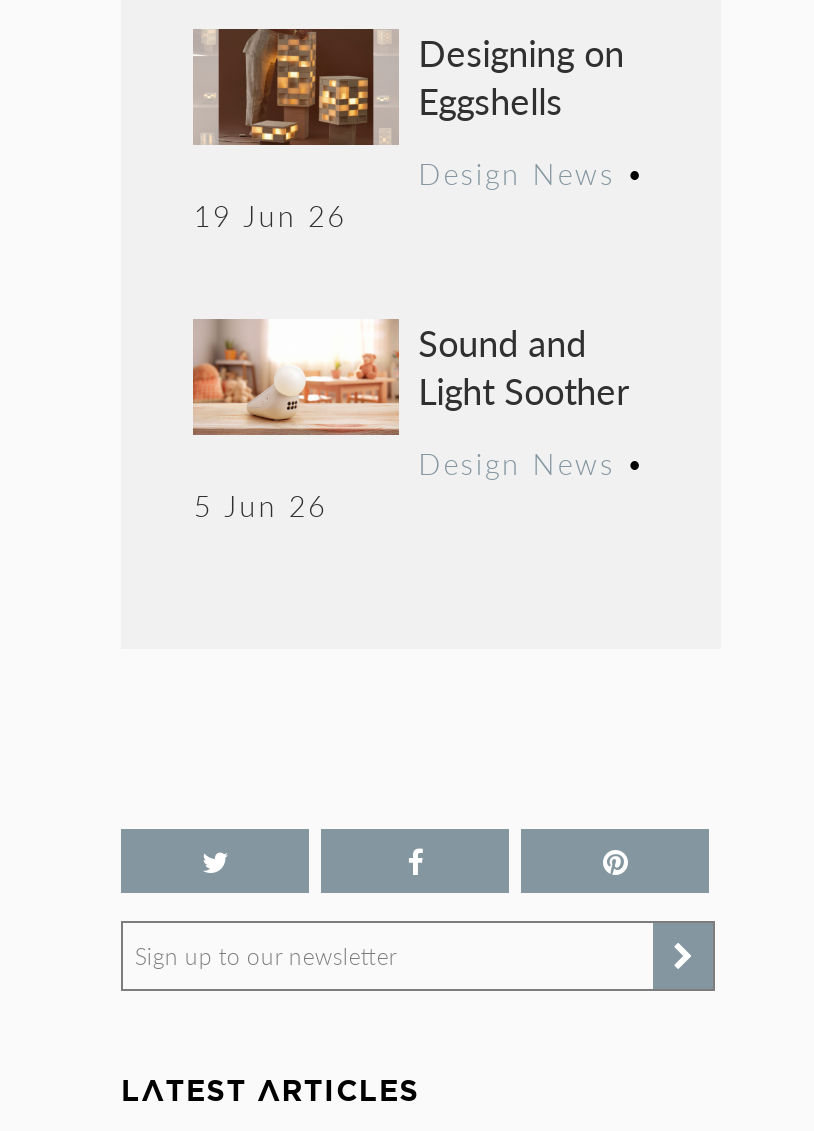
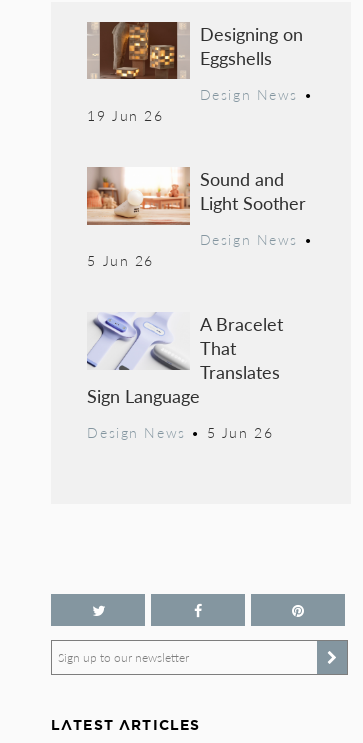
+ [image]
+ A Bracelet
+ That
+ Translates
+ Sign Language
+ Design News • 5 Jun 26
